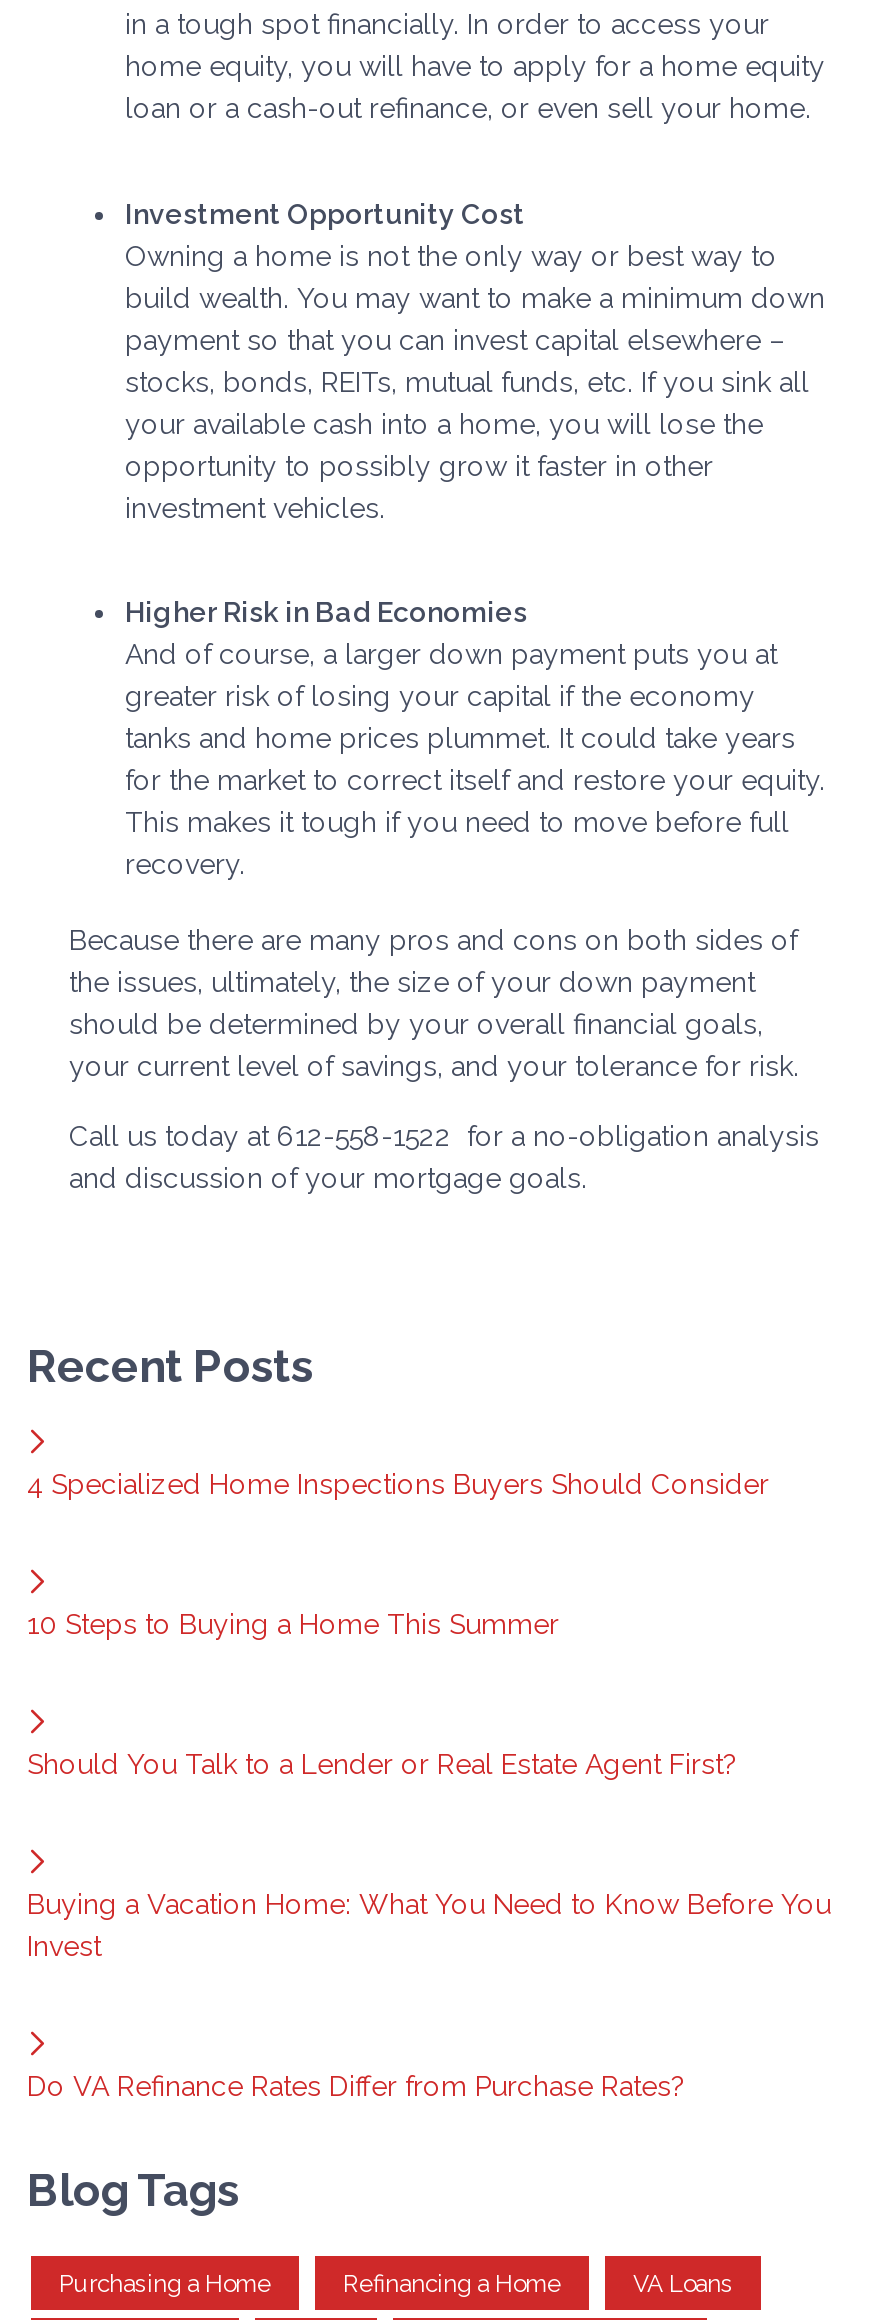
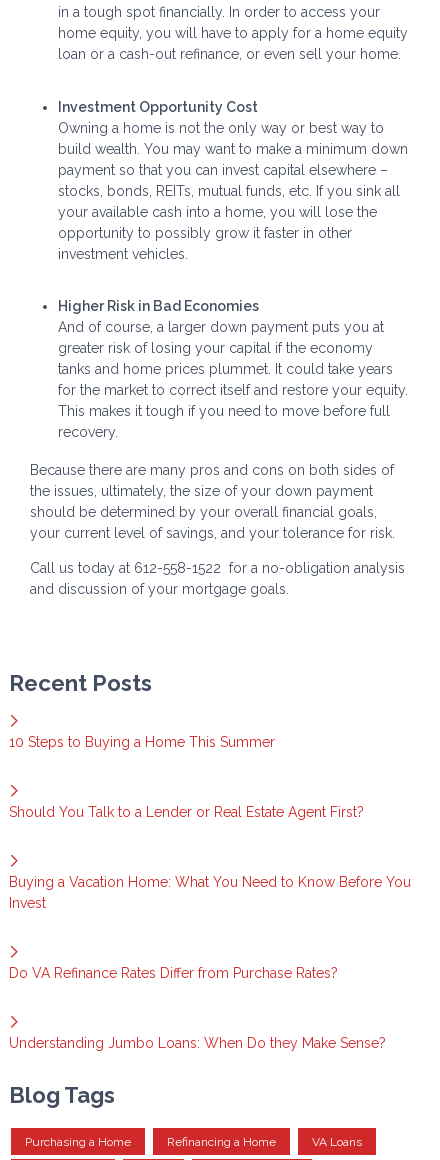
- 4 Specialized Home Inspections Buyers Should Consider

moved up: 10 Steps to Buying a Home This Summer | Should You Talk to a Lender or Real Estate Agent First? | Buying a Vacation Home: What You Need to Know Before You | Invest | Do VA Refinance Rates Differ from Purchase Rates?

+ Understanding Jumbo Loans: When Do they Make Sense?
